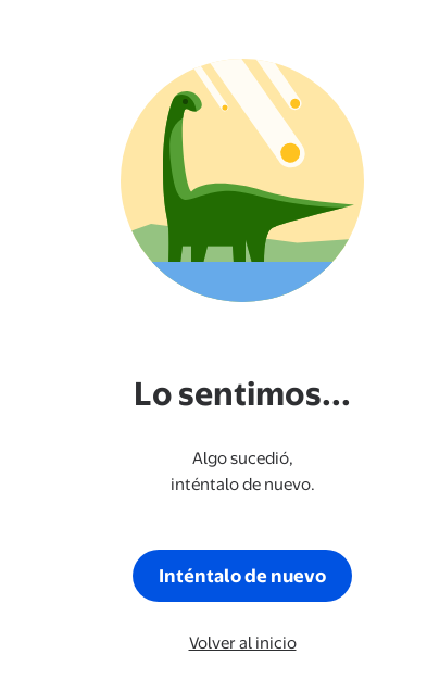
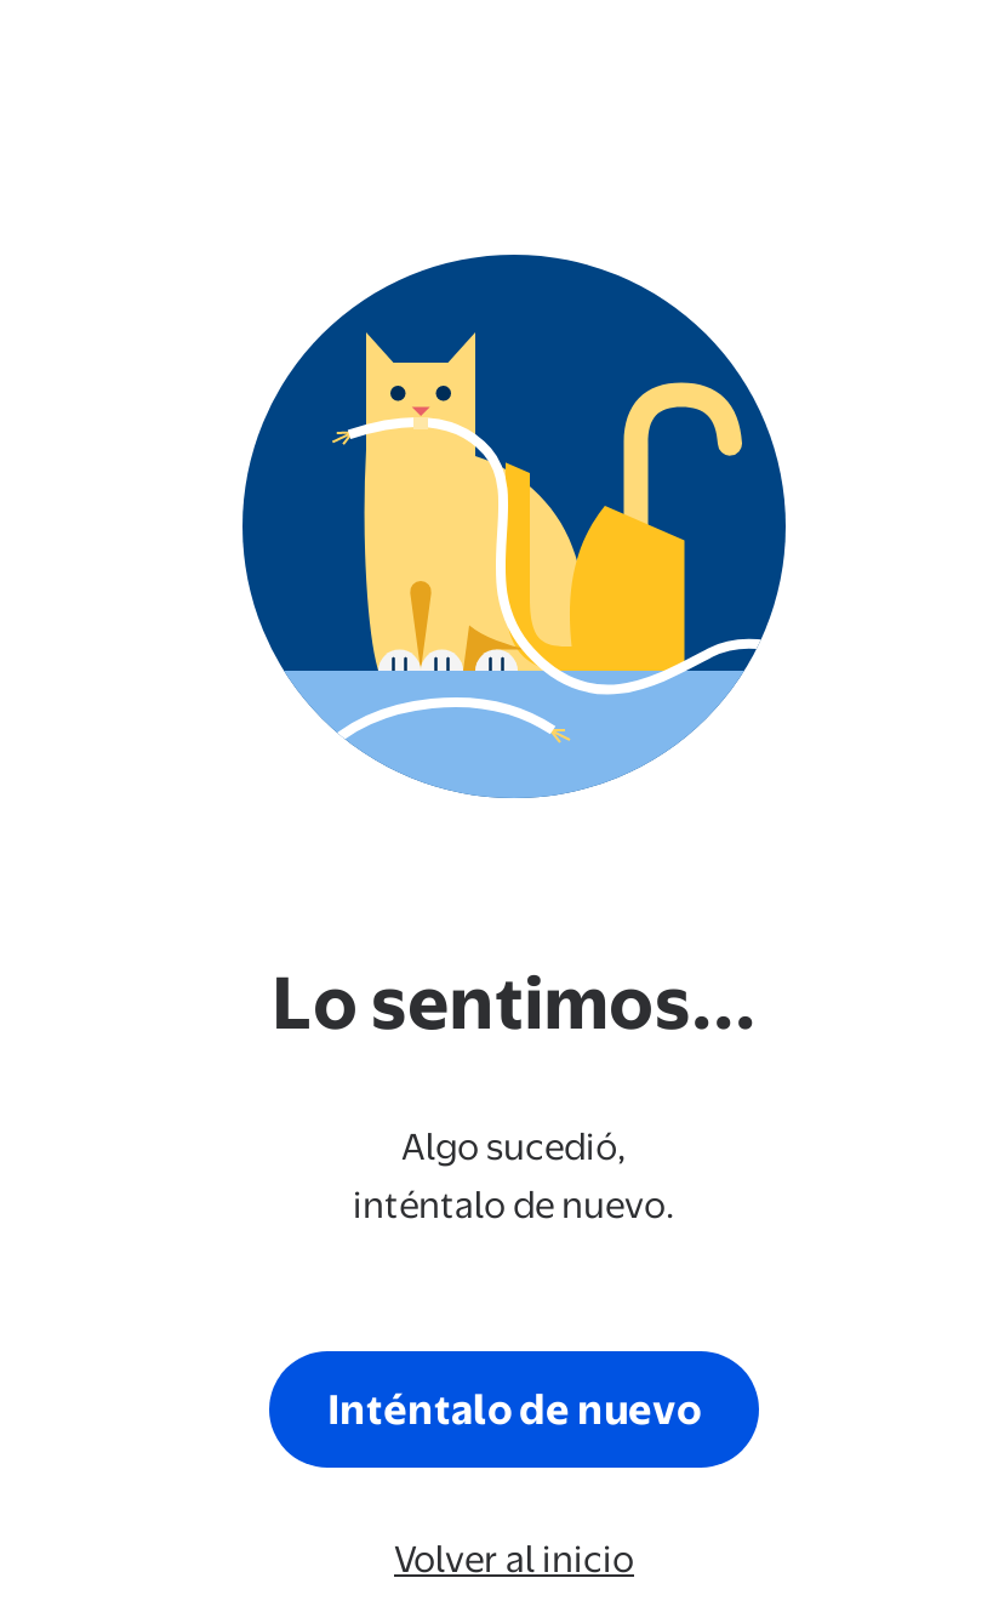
- [image]
+ [image]
